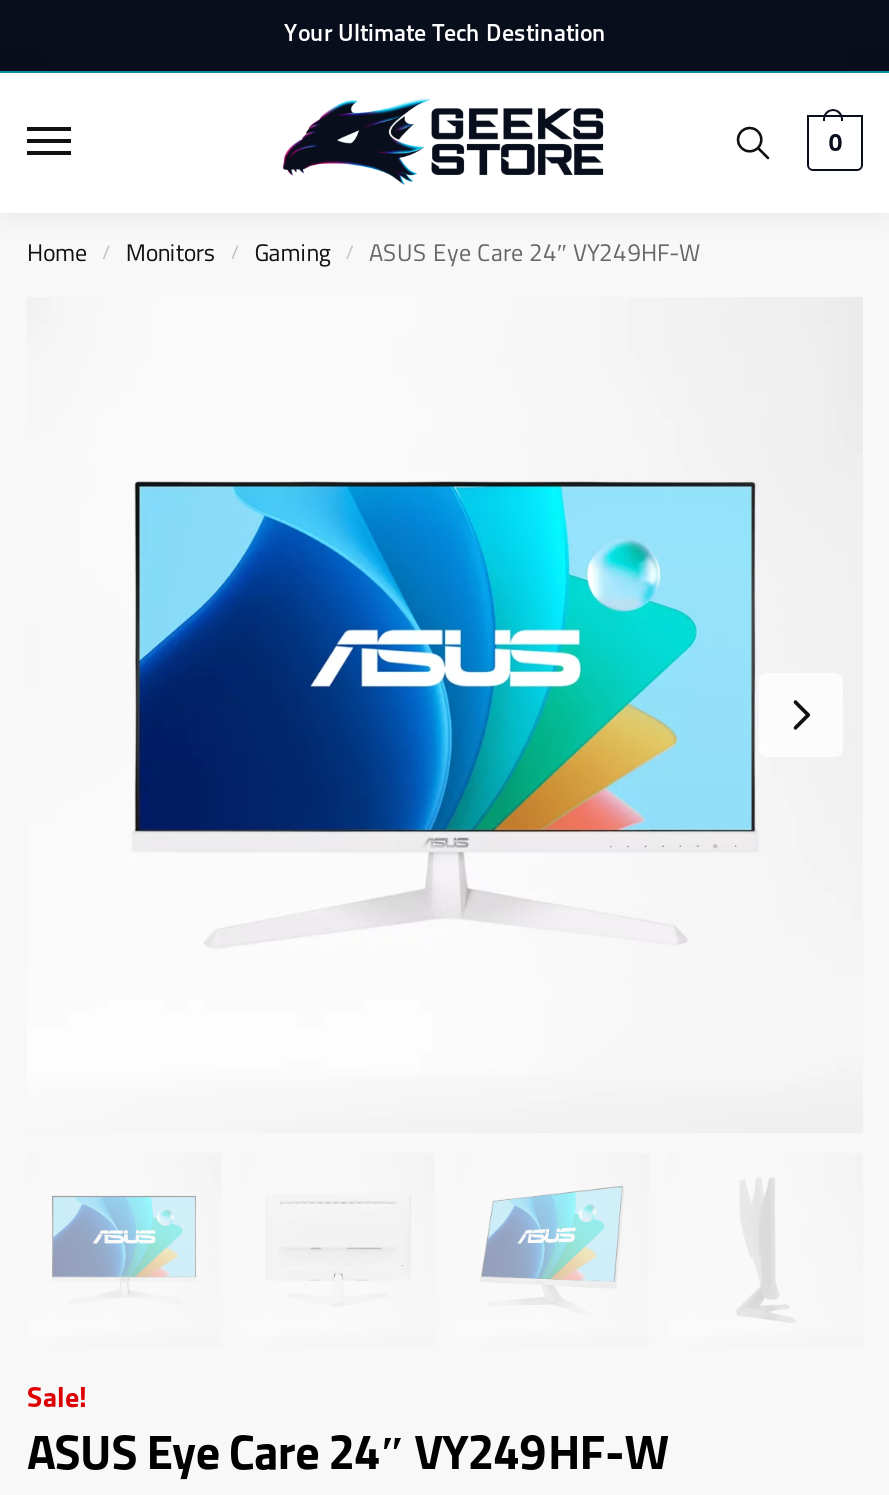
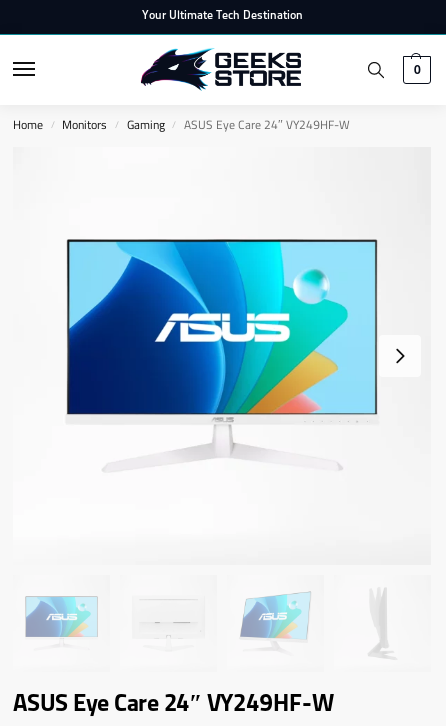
- Sale!
